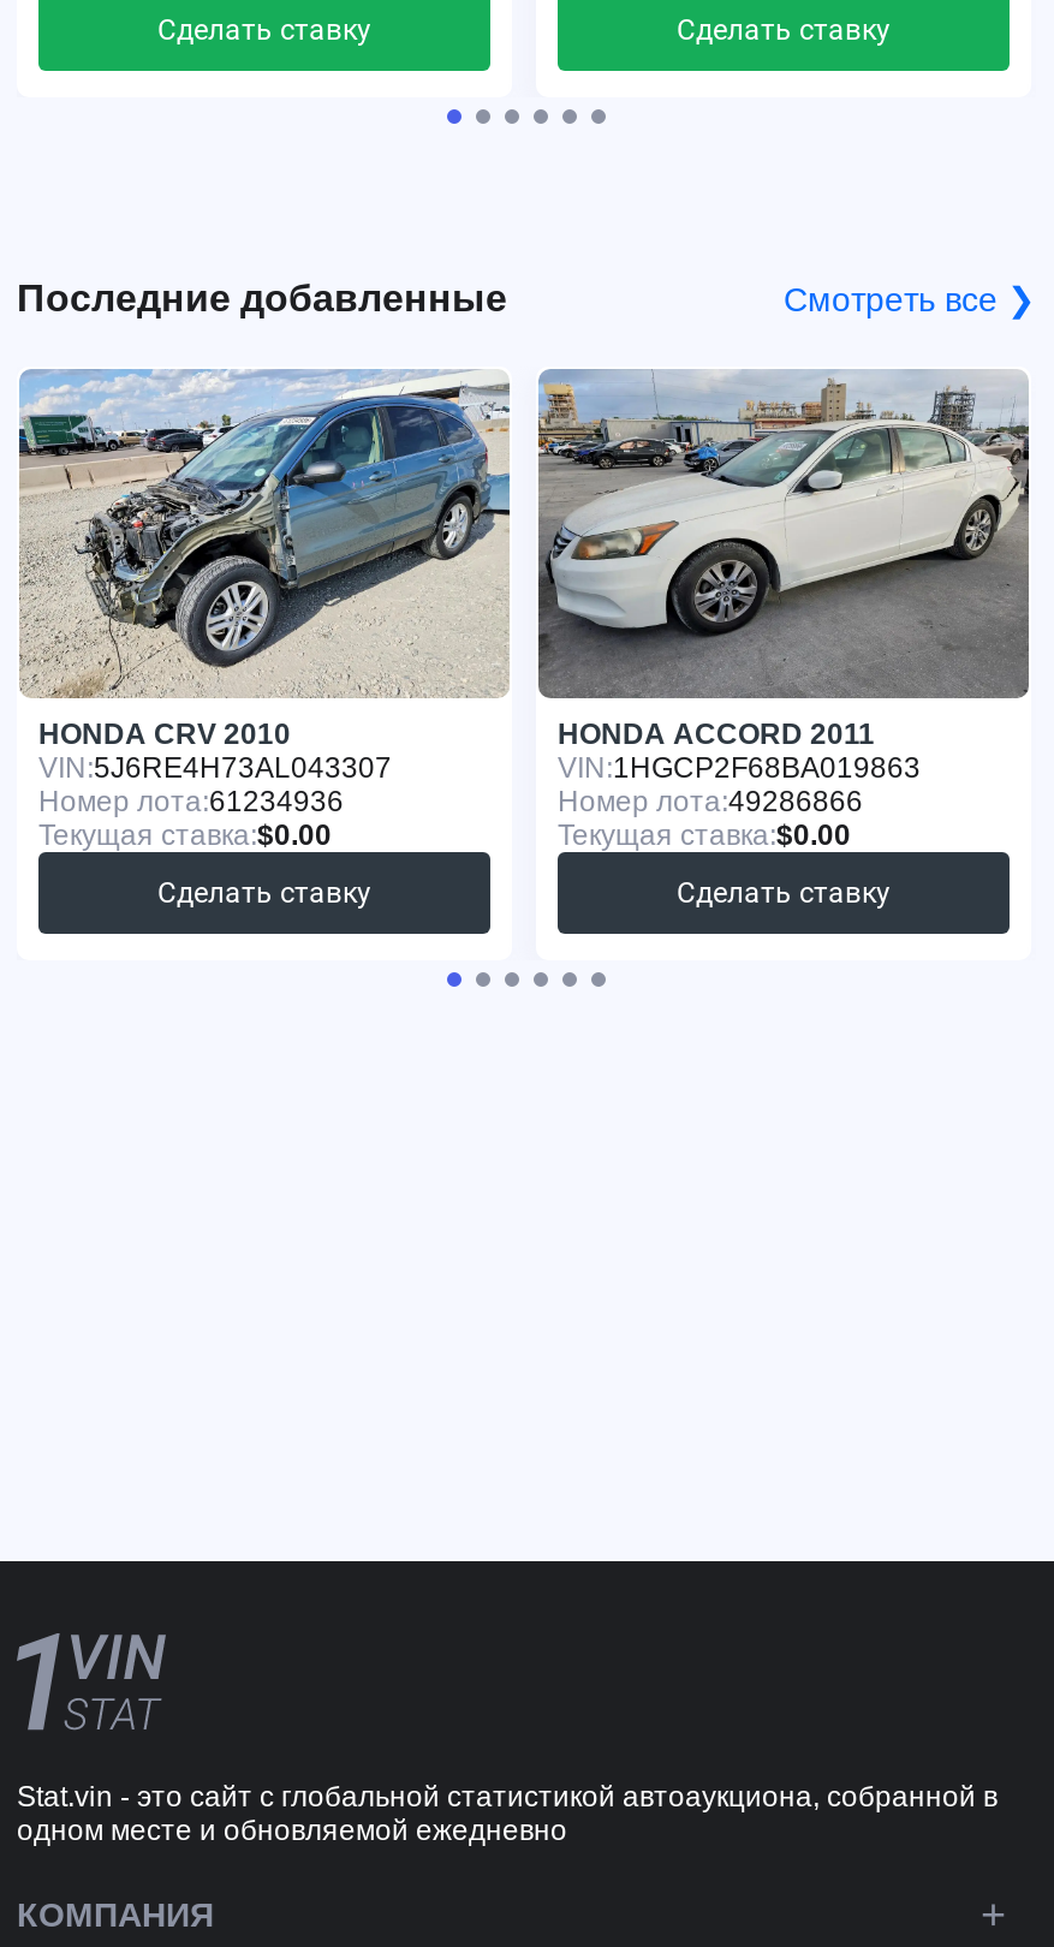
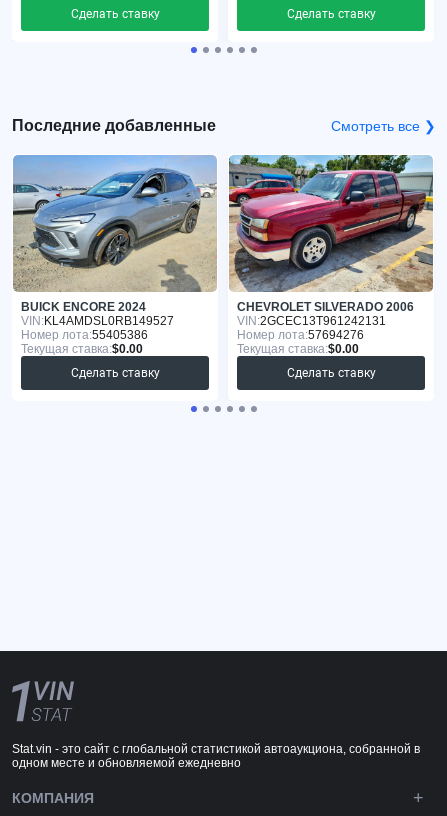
- [image]
- HONDA CRV 2010
- VIN: 5J6RE4H73AL043307
- Номер лота:61234936
+ [image]
+ BUICK ENCORE 2024
+ VIN: KL4AMDSL0RB149527
+ Номер лота:55405386

- [image]
- HONDA ACCORD 2011
- VIN: 1HGCP2F68BA019863
- Номер лота:49286866
+ [image]
+ CHEVROLET SILVERADO 2006
+ VIN: 2GCEC13T961242131
+ Номер лота:57694276
